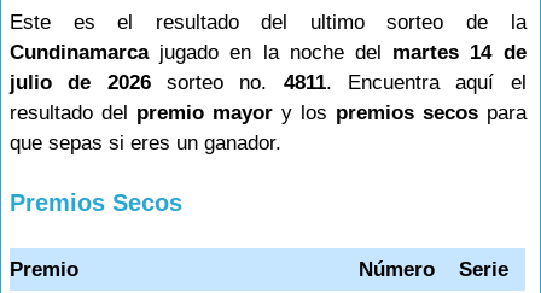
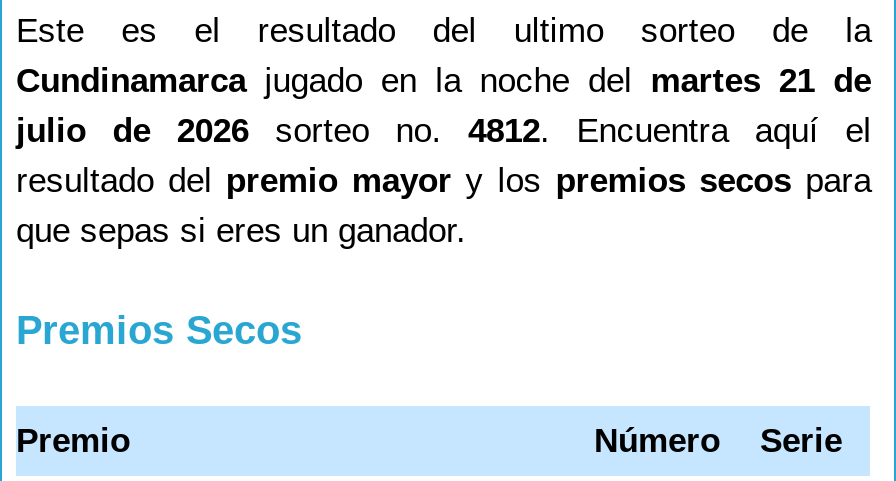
- Cundinamarca jugado en la noche del martes 14 de
+ Cundinamarca jugado en la noche del martes 21 de

- julio de 2026 sorteo no. 4811. Encuentra aquí el
+ julio de 2026 sorteo no. 4812. Encuentra aquí el
